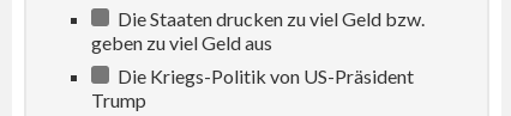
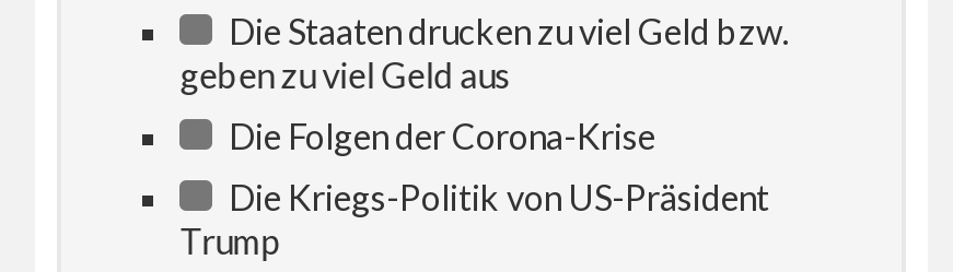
+ Die Folgen der Corona-Krise
